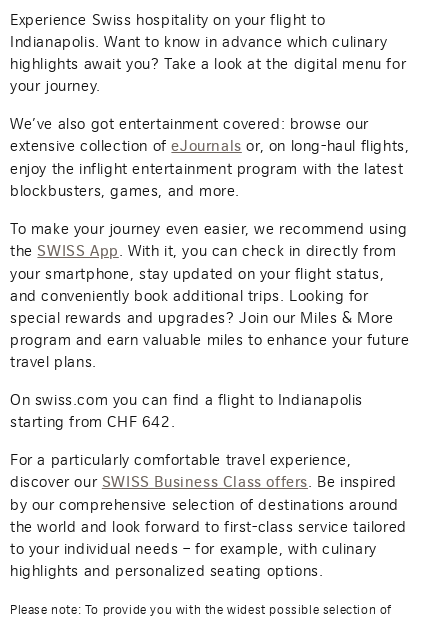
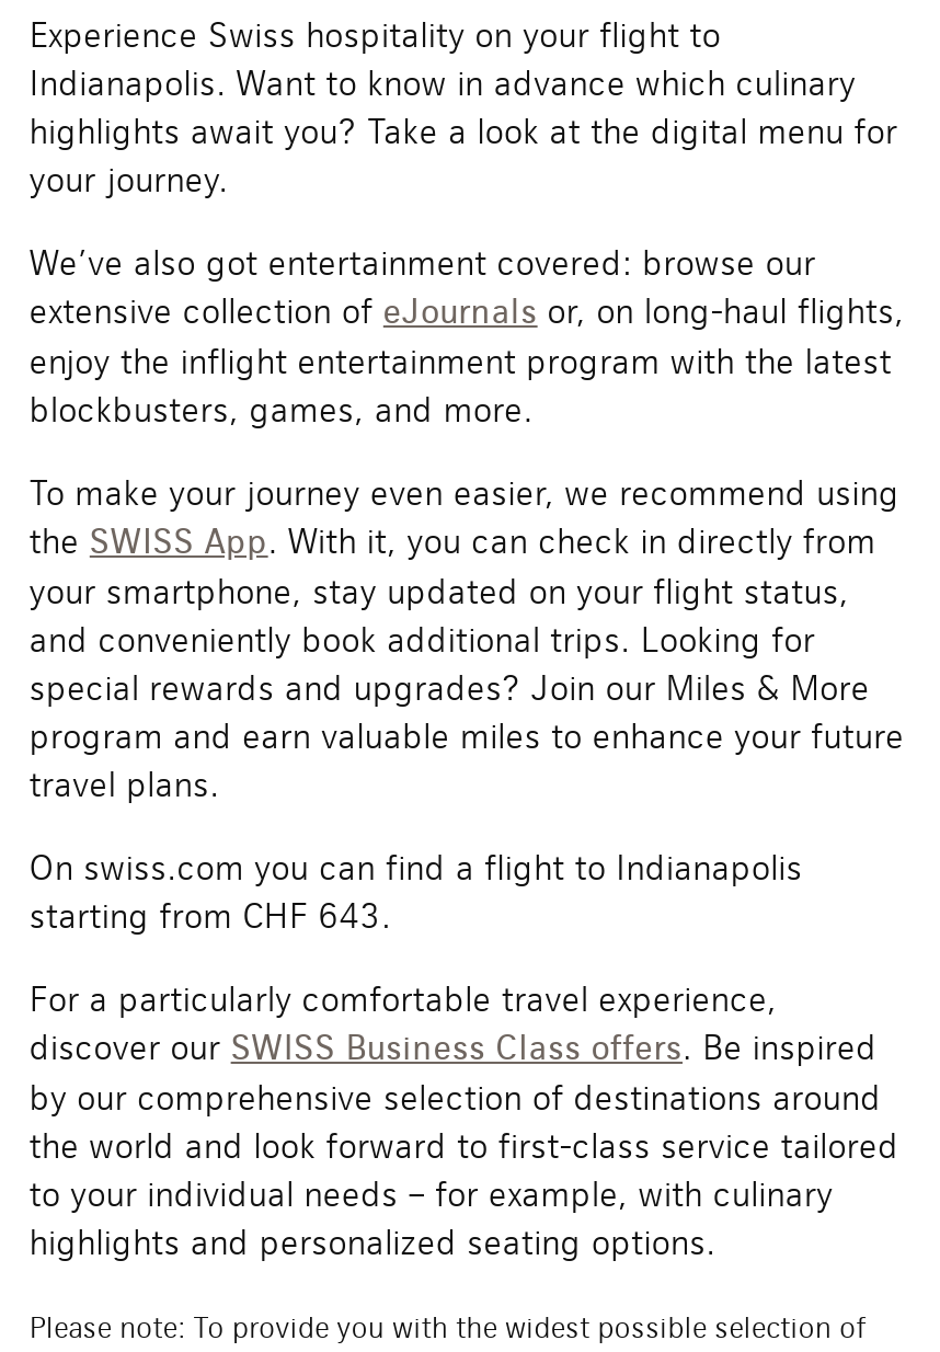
- starting from CHF 642.
+ starting from CHF 643.
